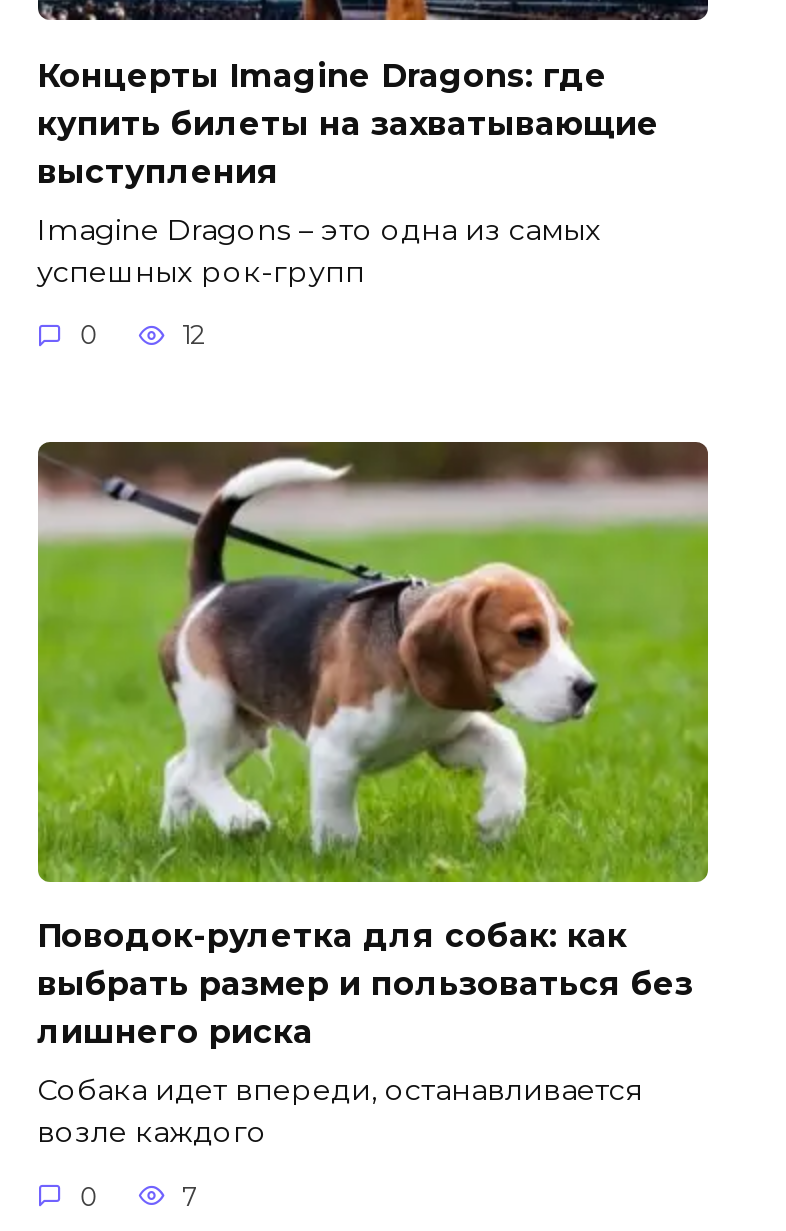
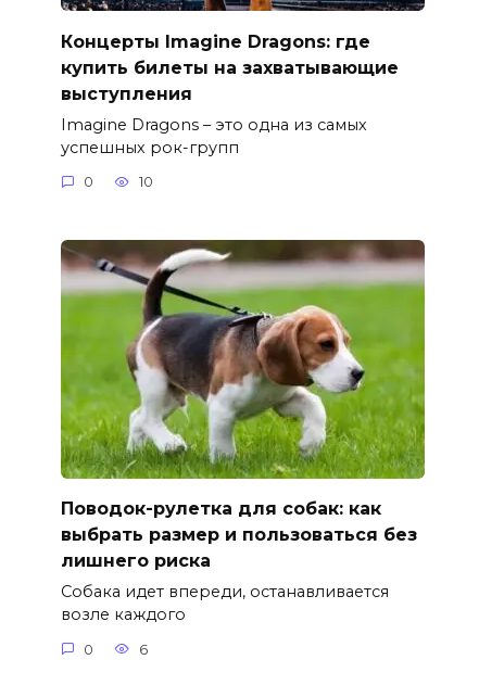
- 12
+ 10

- 7
+ 6
